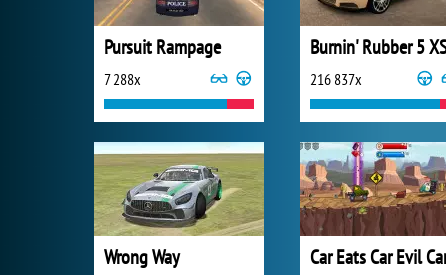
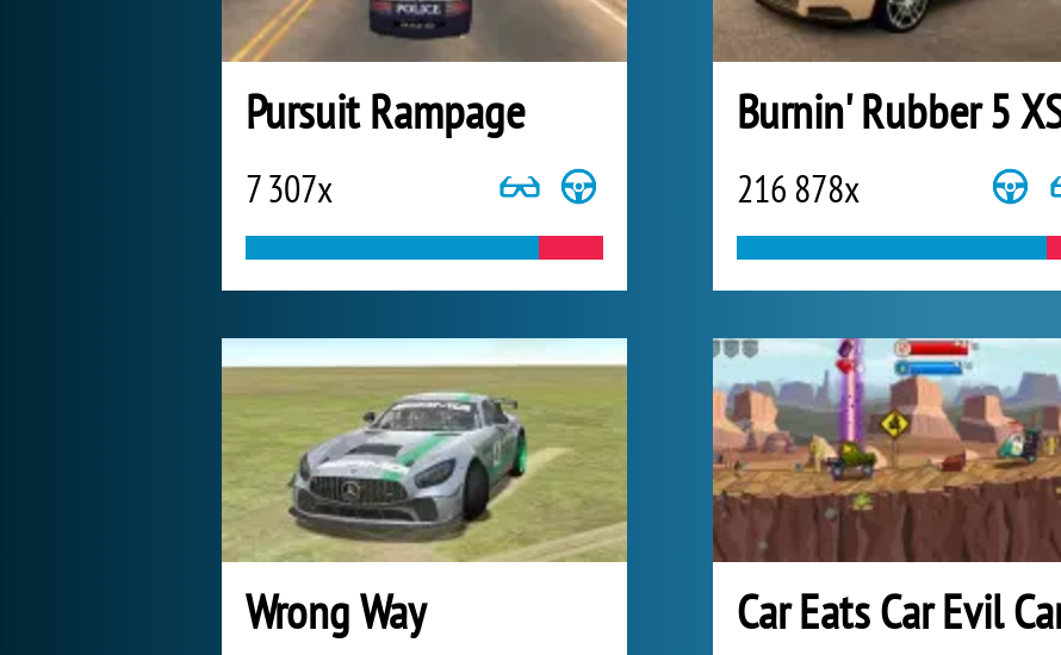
- 7 288x
+ 7 307x

- 216 837x
+ 216 878x
